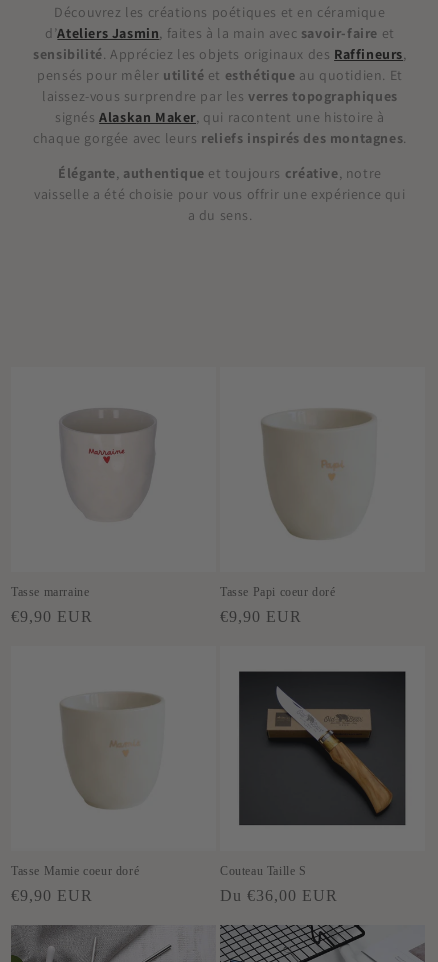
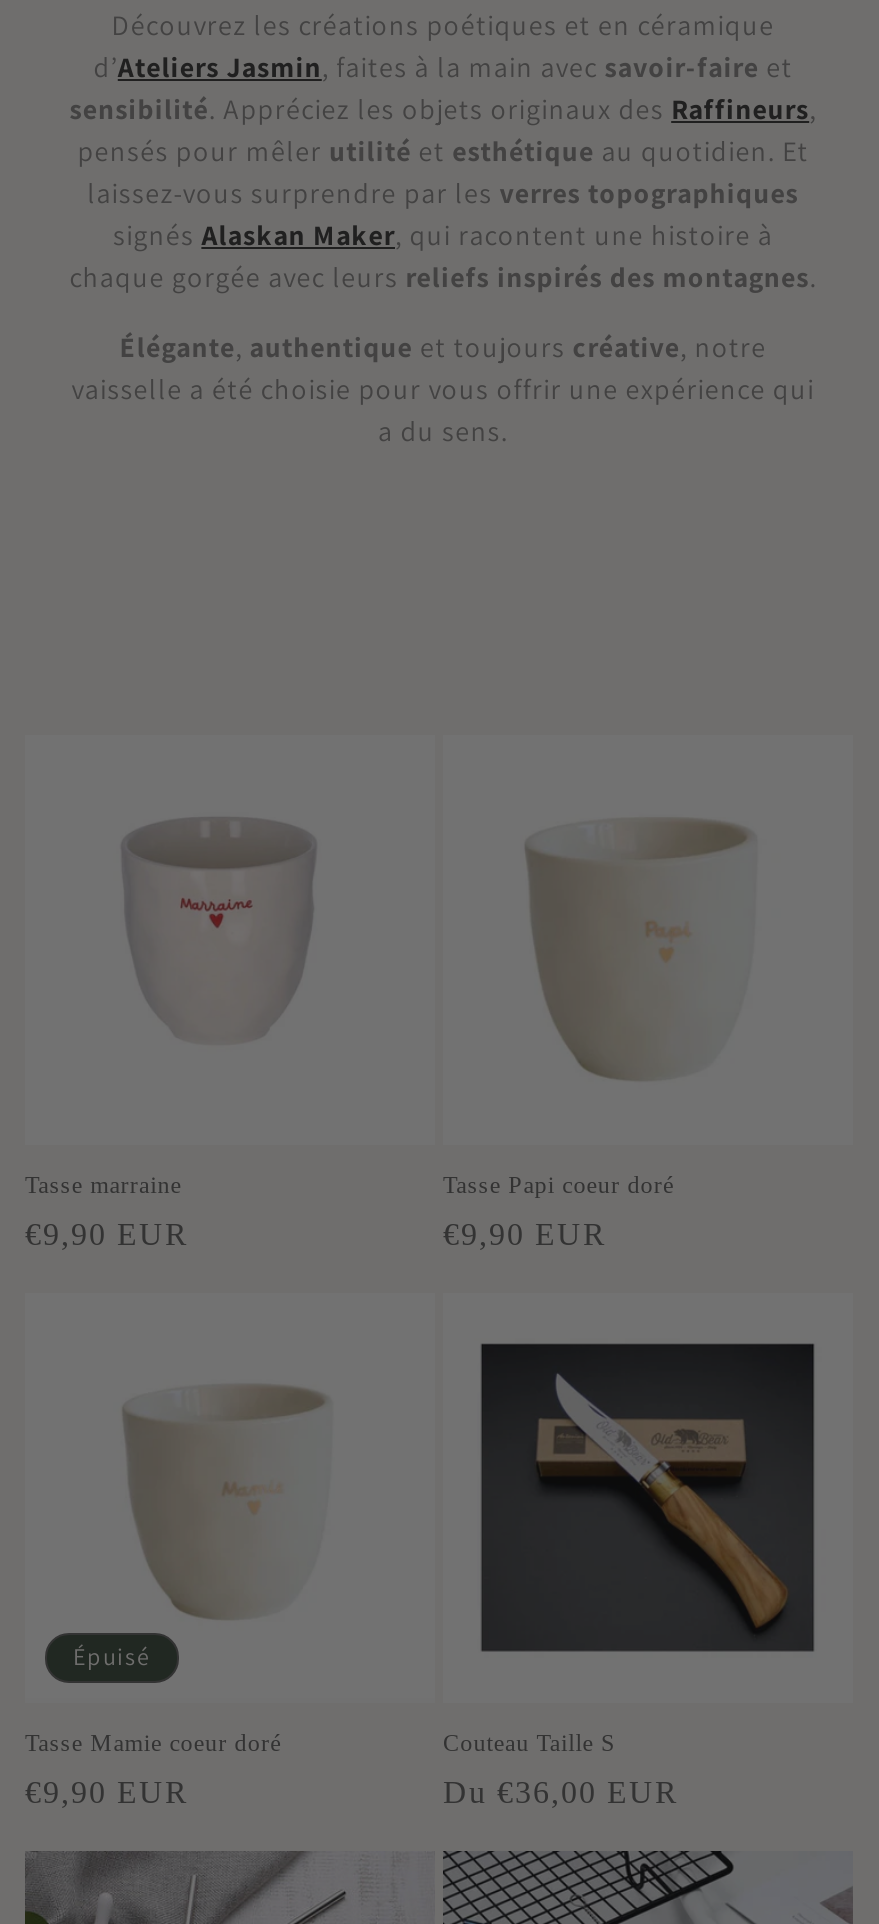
+ Épuisé
